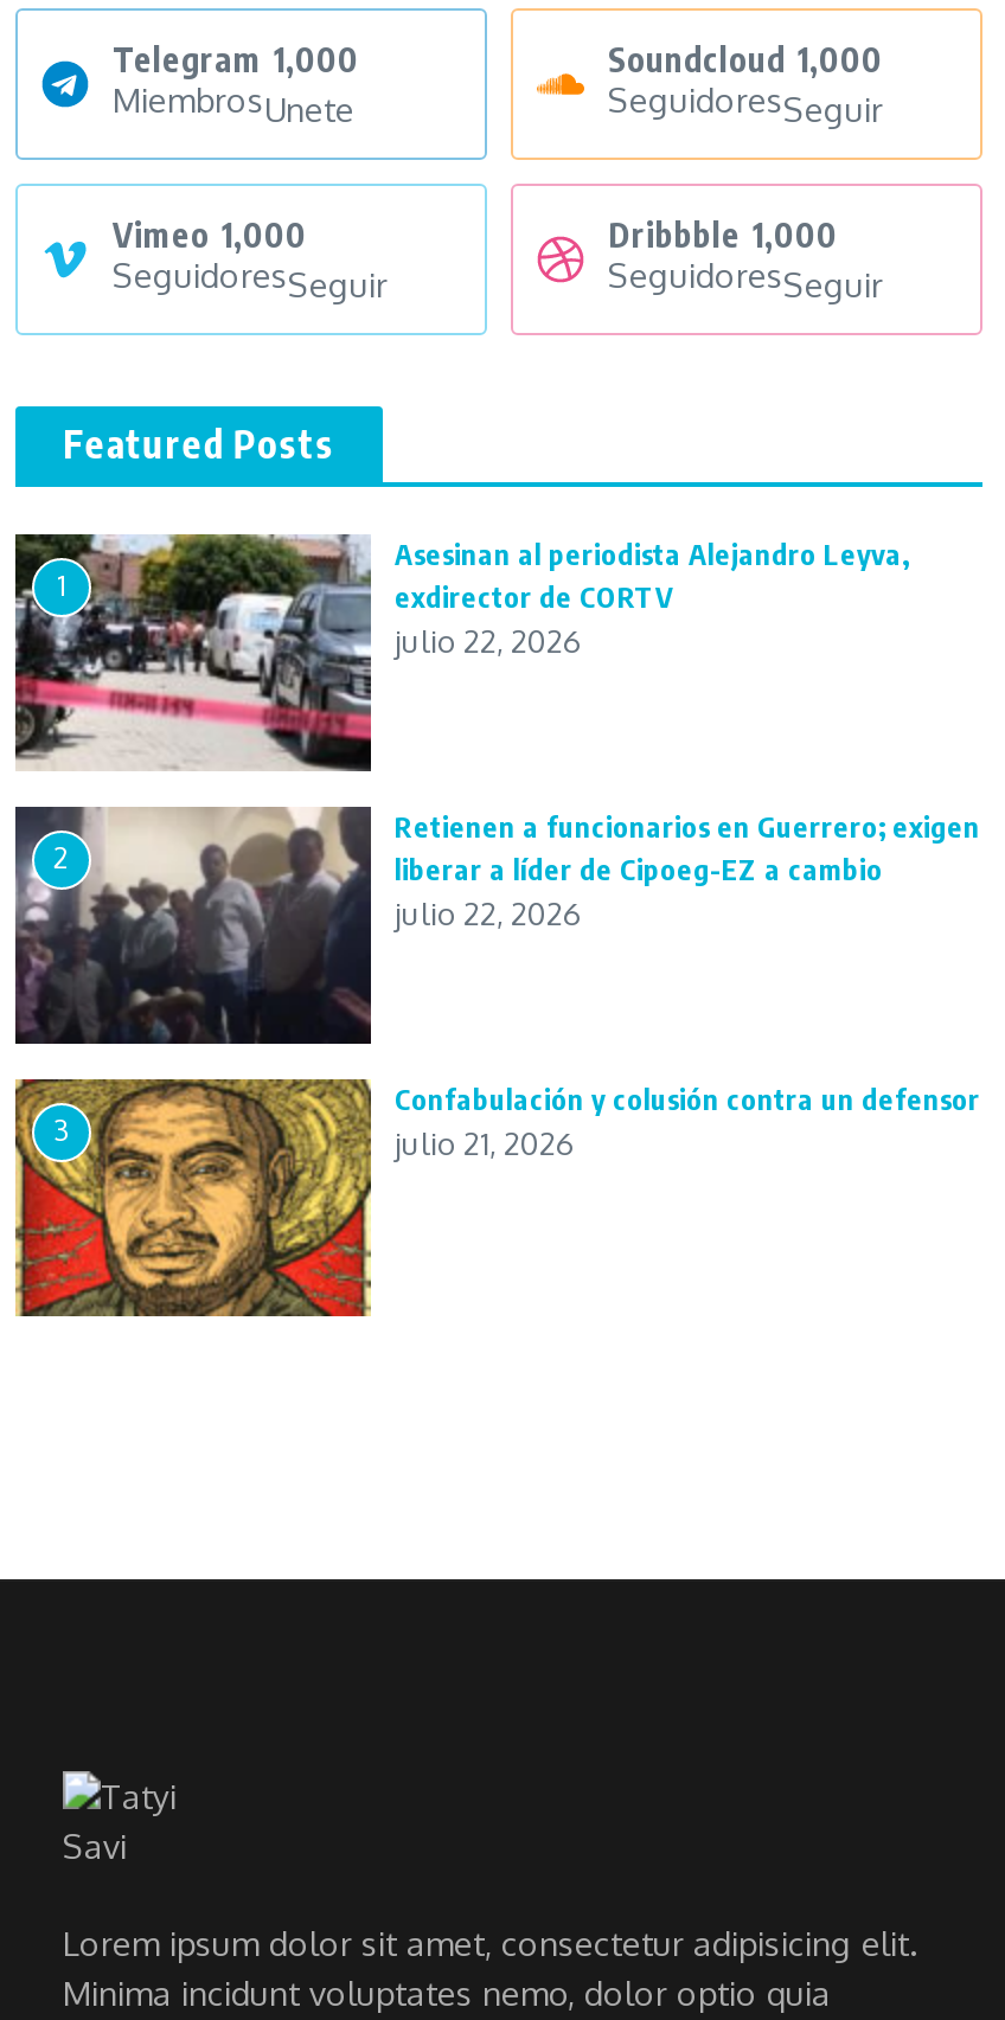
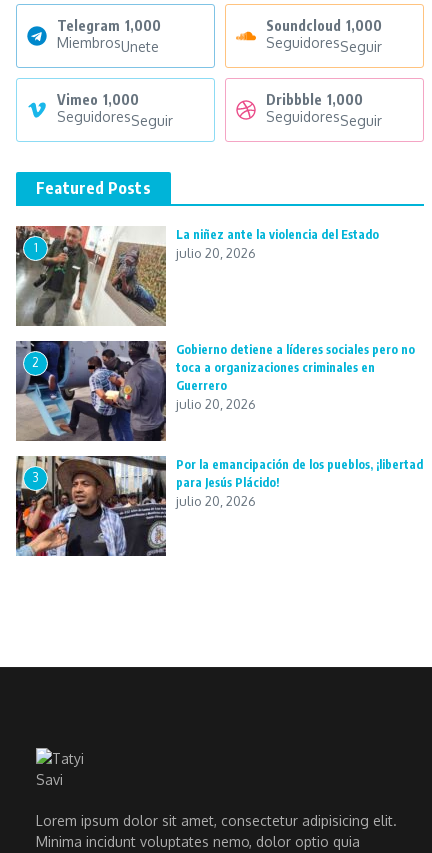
- [image]
- Asesinan al periodista Alejandro Leyva,
- exdirector de CORTV
- julio 22, 2026
+ [image]
+ La niñez ante la violencia del Estado
+ julio 20, 2026

- [image]
- Retienen a funcionarios en Guerrero; exigen
- liberar a líder de Cipoeg-EZ a cambio
- julio 22, 2026
+ [image]
+ Gobierno detiene a líderes sociales pero no
+ toca a organizaciones criminales en
+ Guerrero
+ julio 20, 2026

- [image]
- Confabulación y colusión contra un defensor
- julio 21, 2026
+ [image]
+ Por la emancipación de los pueblos, ¡libertad
+ para Jesús Plácido!
+ julio 20, 2026
